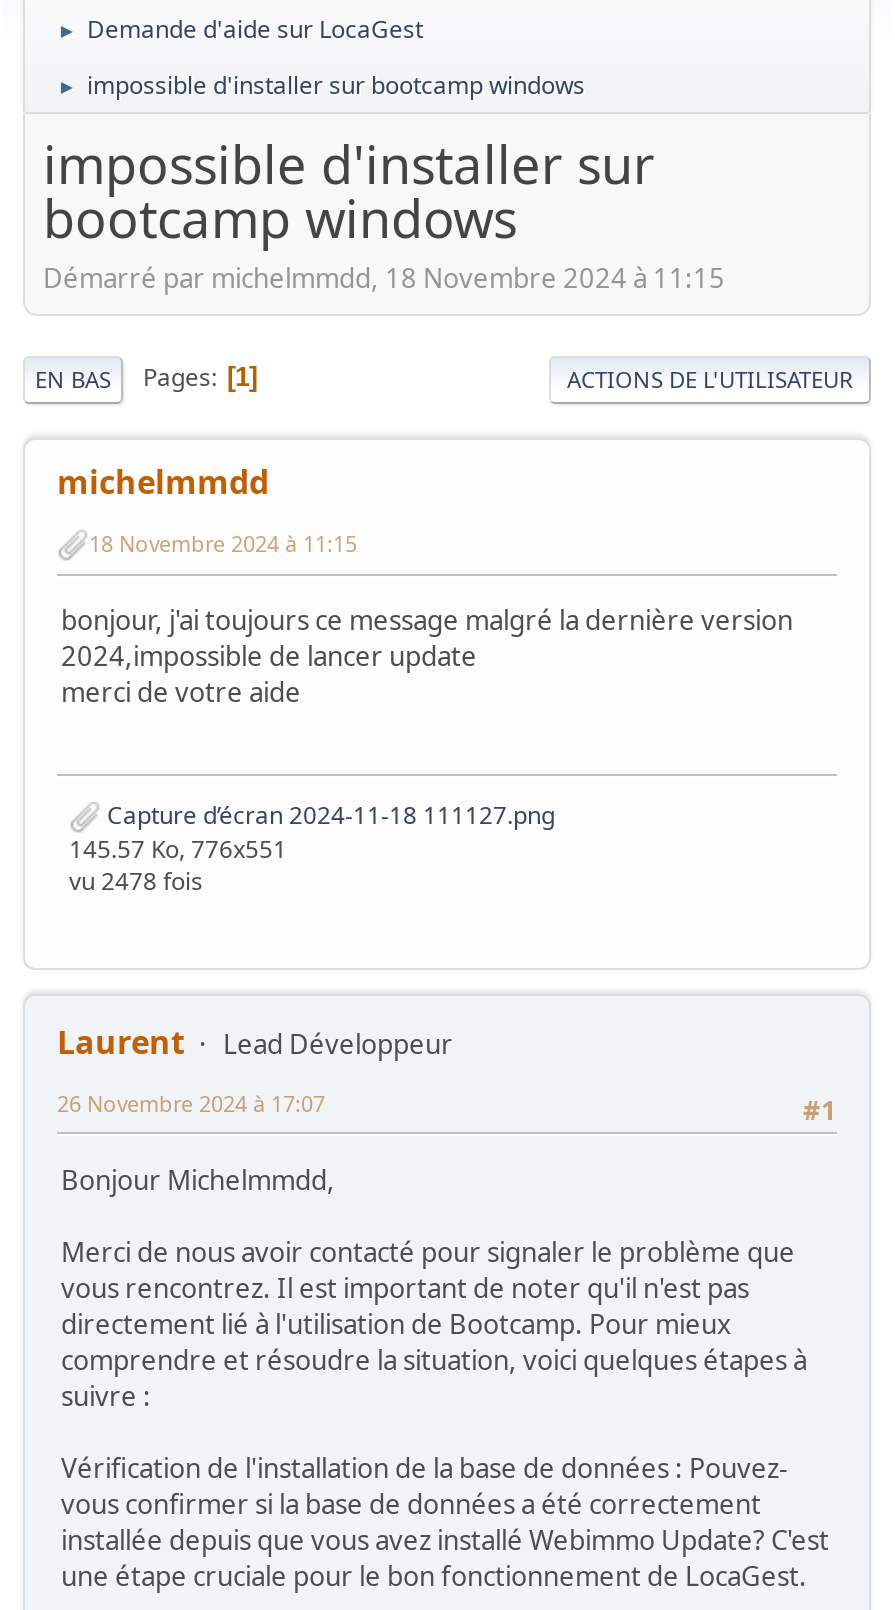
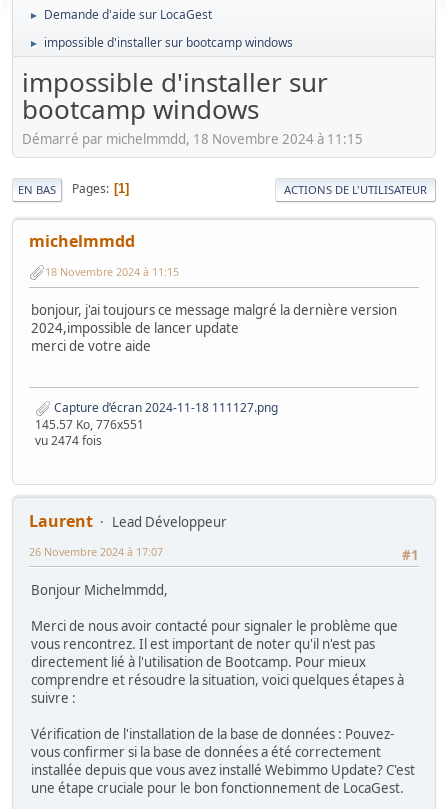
- vu 2478 fois
+ vu 2474 fois
